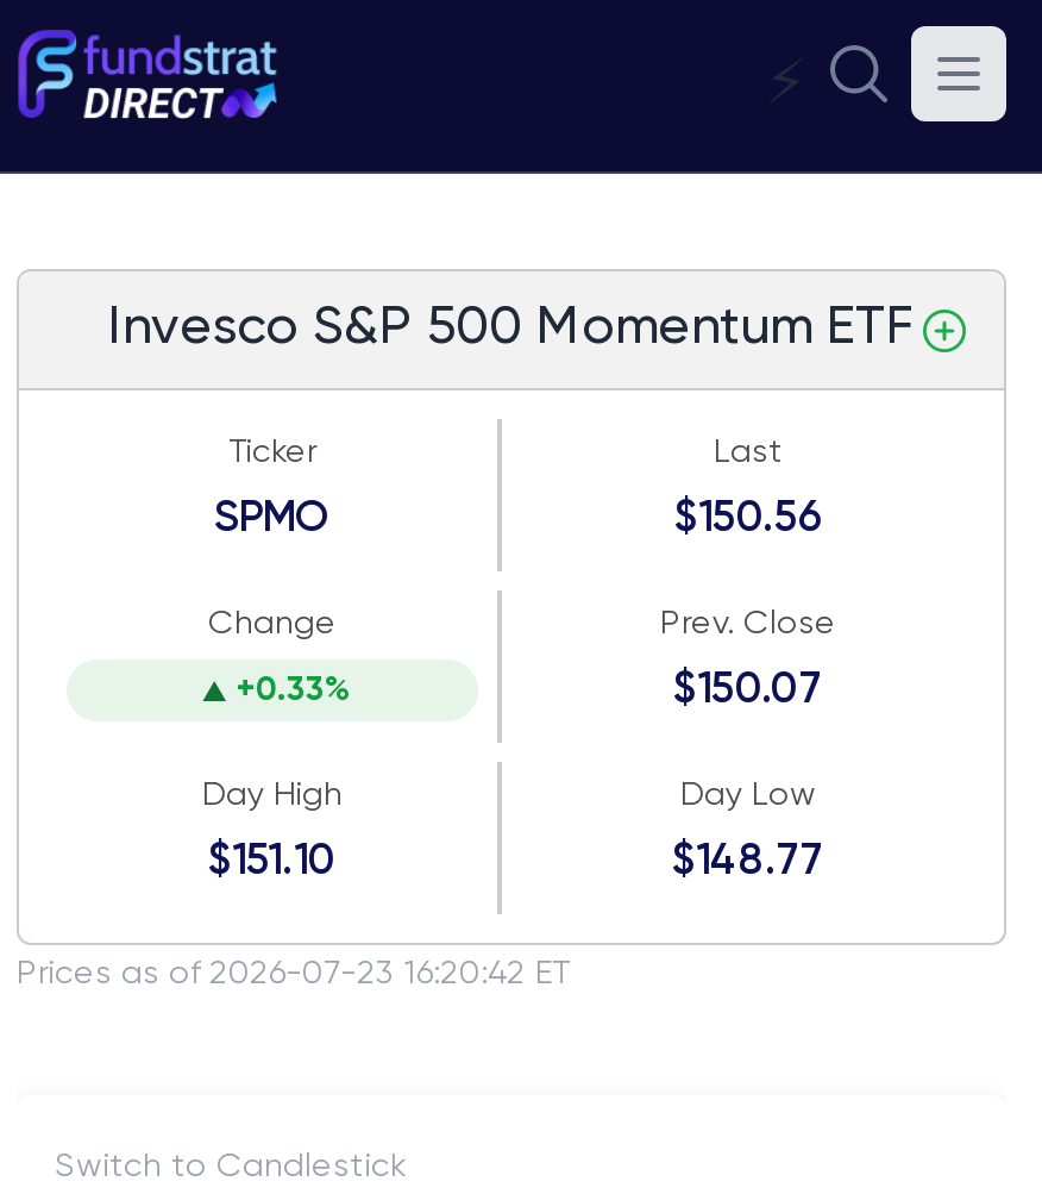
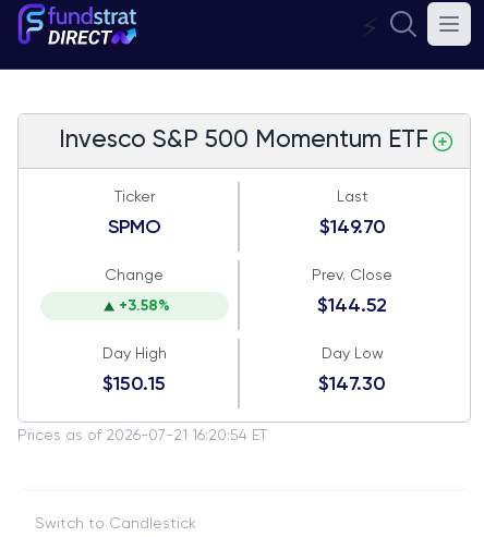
- $150.56
+ $149.70

- +0.33%
+ +3.58%

- $150.07
+ $144.52

- $151.10
+ $150.15

- $148.77
+ $147.30

- Prices as of 2026-07-23 16:20:42 ET
+ Prices as of 2026-07-21 16:20:54 ET
